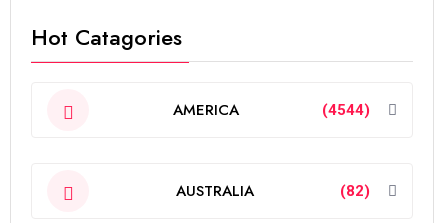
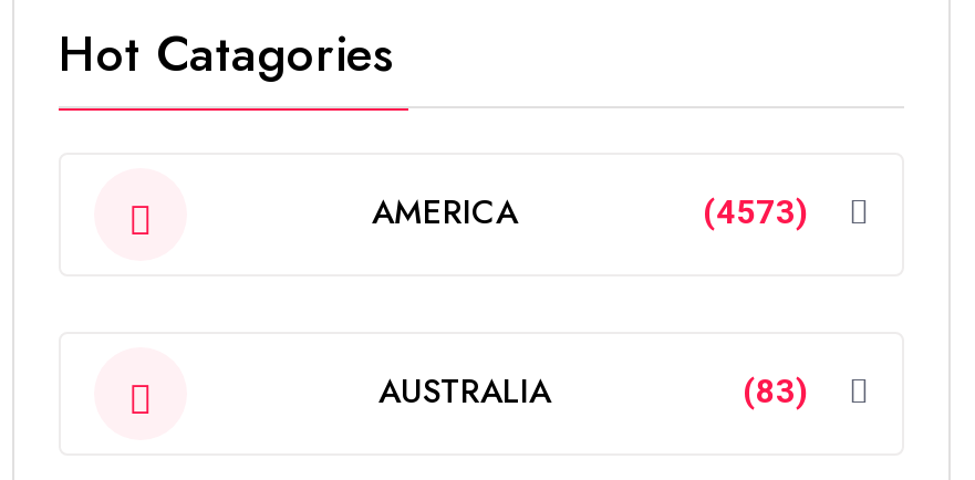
- (4544)
+ (4573)

- (82)
+ (83)
